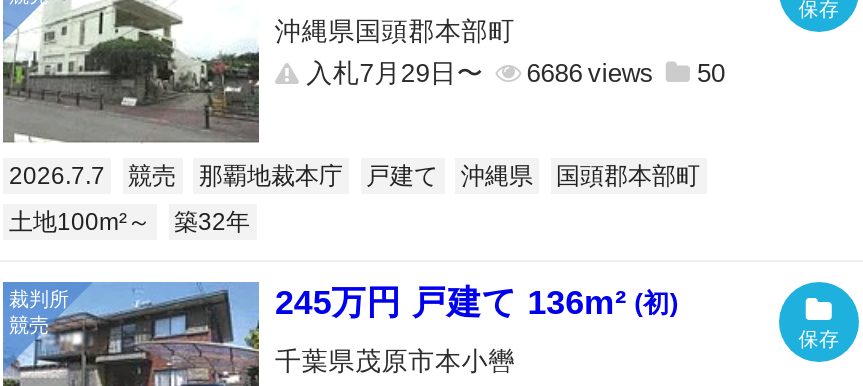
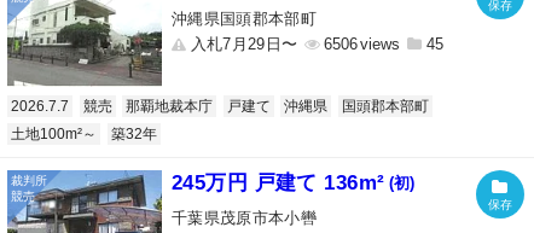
- 入札7月29日〜 6686
+ 入札7月29日〜 6506

- 50
+ 45
